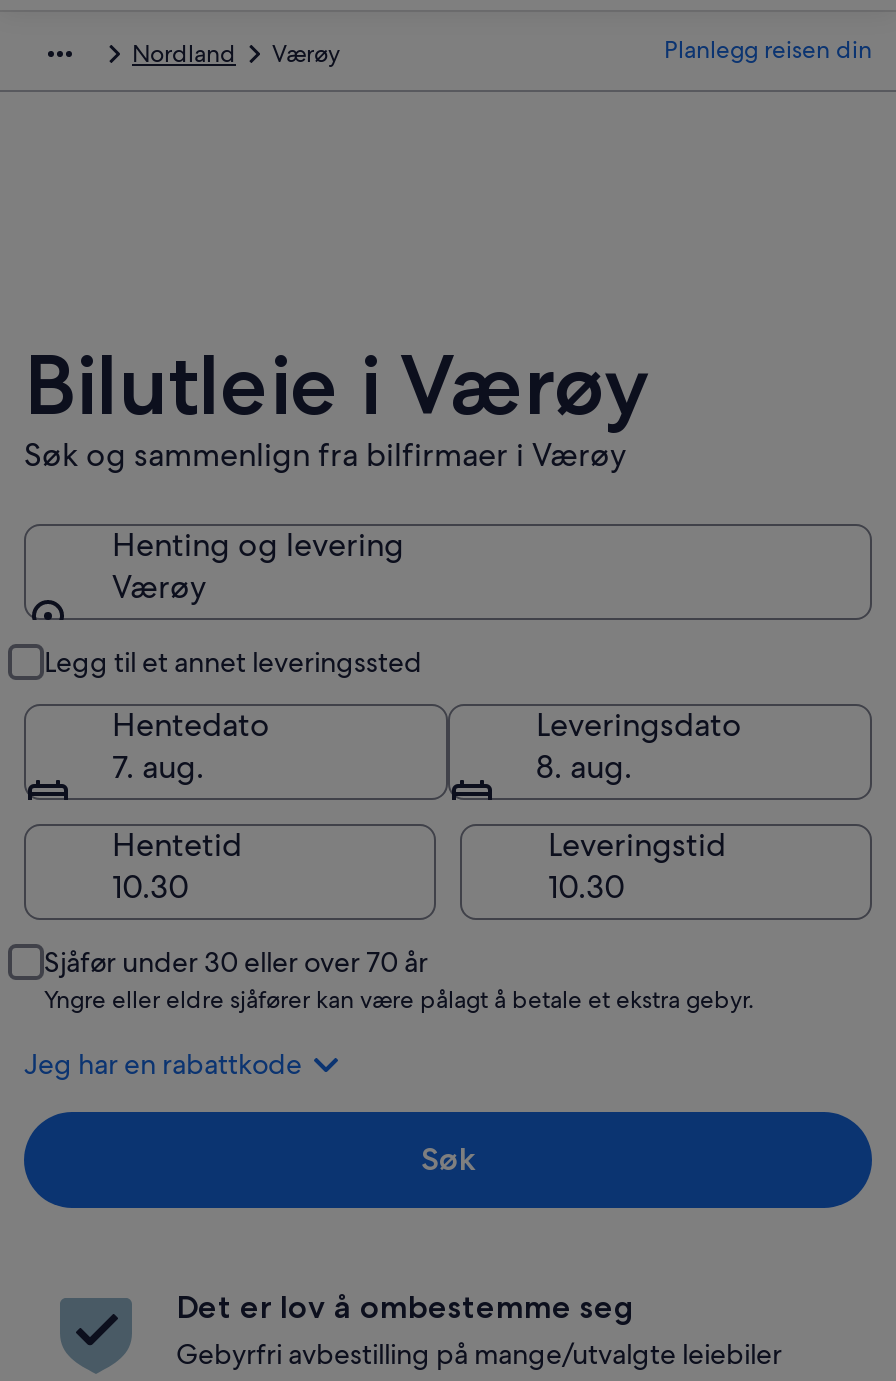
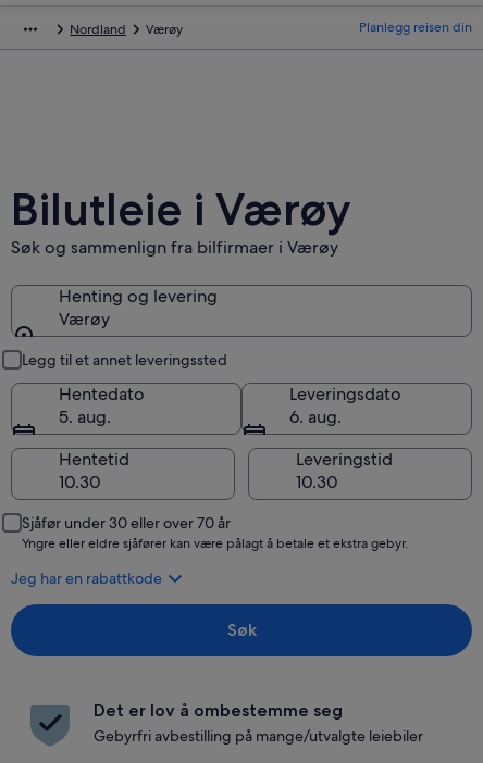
- 7. aug.
+ 5. aug.

- 8. aug.
+ 6. aug.
